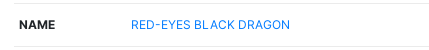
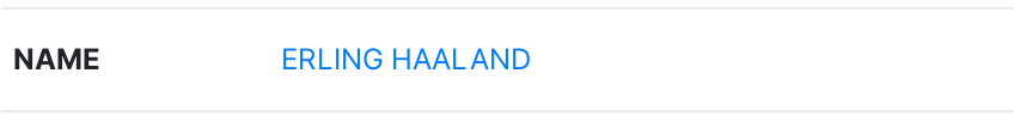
- RED-EYES BLACK DRAGON
+ ERLING HAALAND
